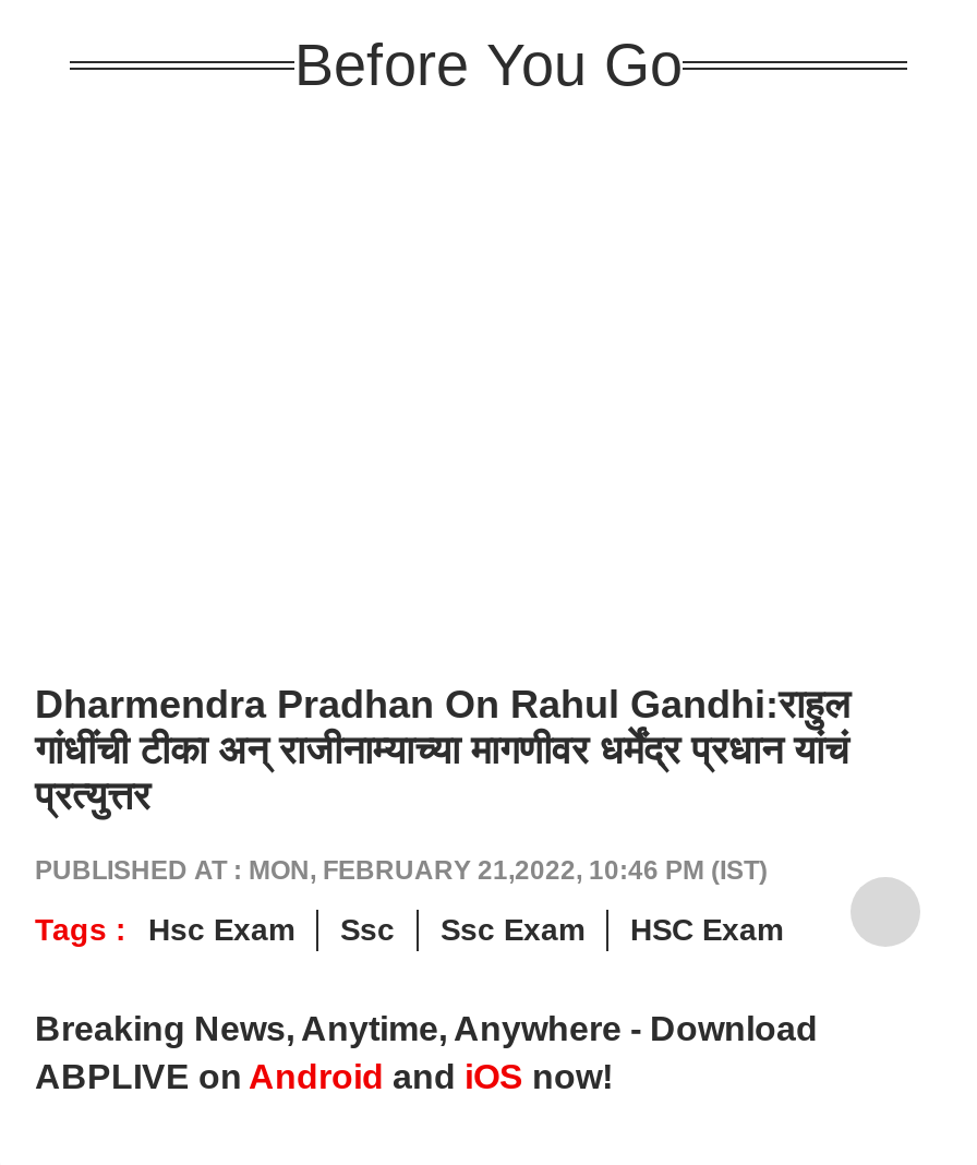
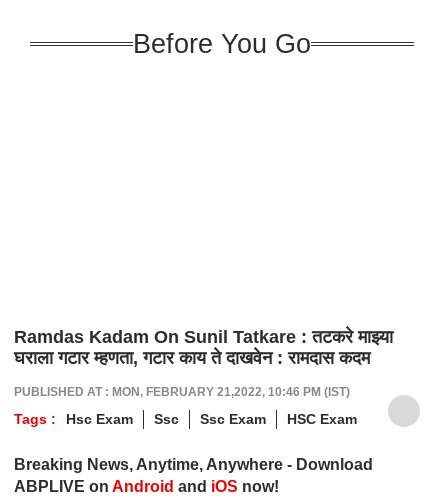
- Dharmendra Pradhan On Rahul Gandhi:राहुल
- गांधींची टीका अन् राजीनाम्याच्या मागणीवर धर्मेंद्र प्रधान यांचं
- प्रत्युत्तर
+ Ramdas Kadam On Sunil Tatkare : तटकरे माझ्या
+ घराला गटार म्हणता, गटार काय ते दाखवेन : रामदास कदम
